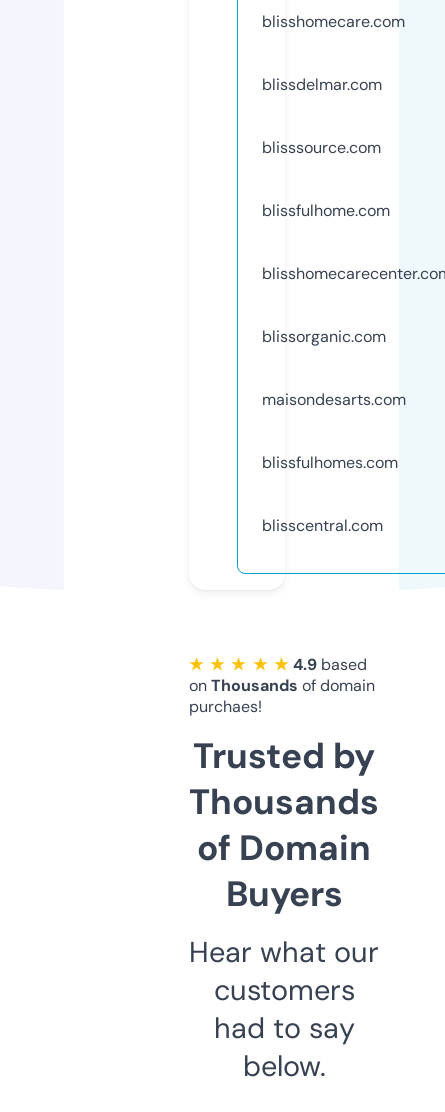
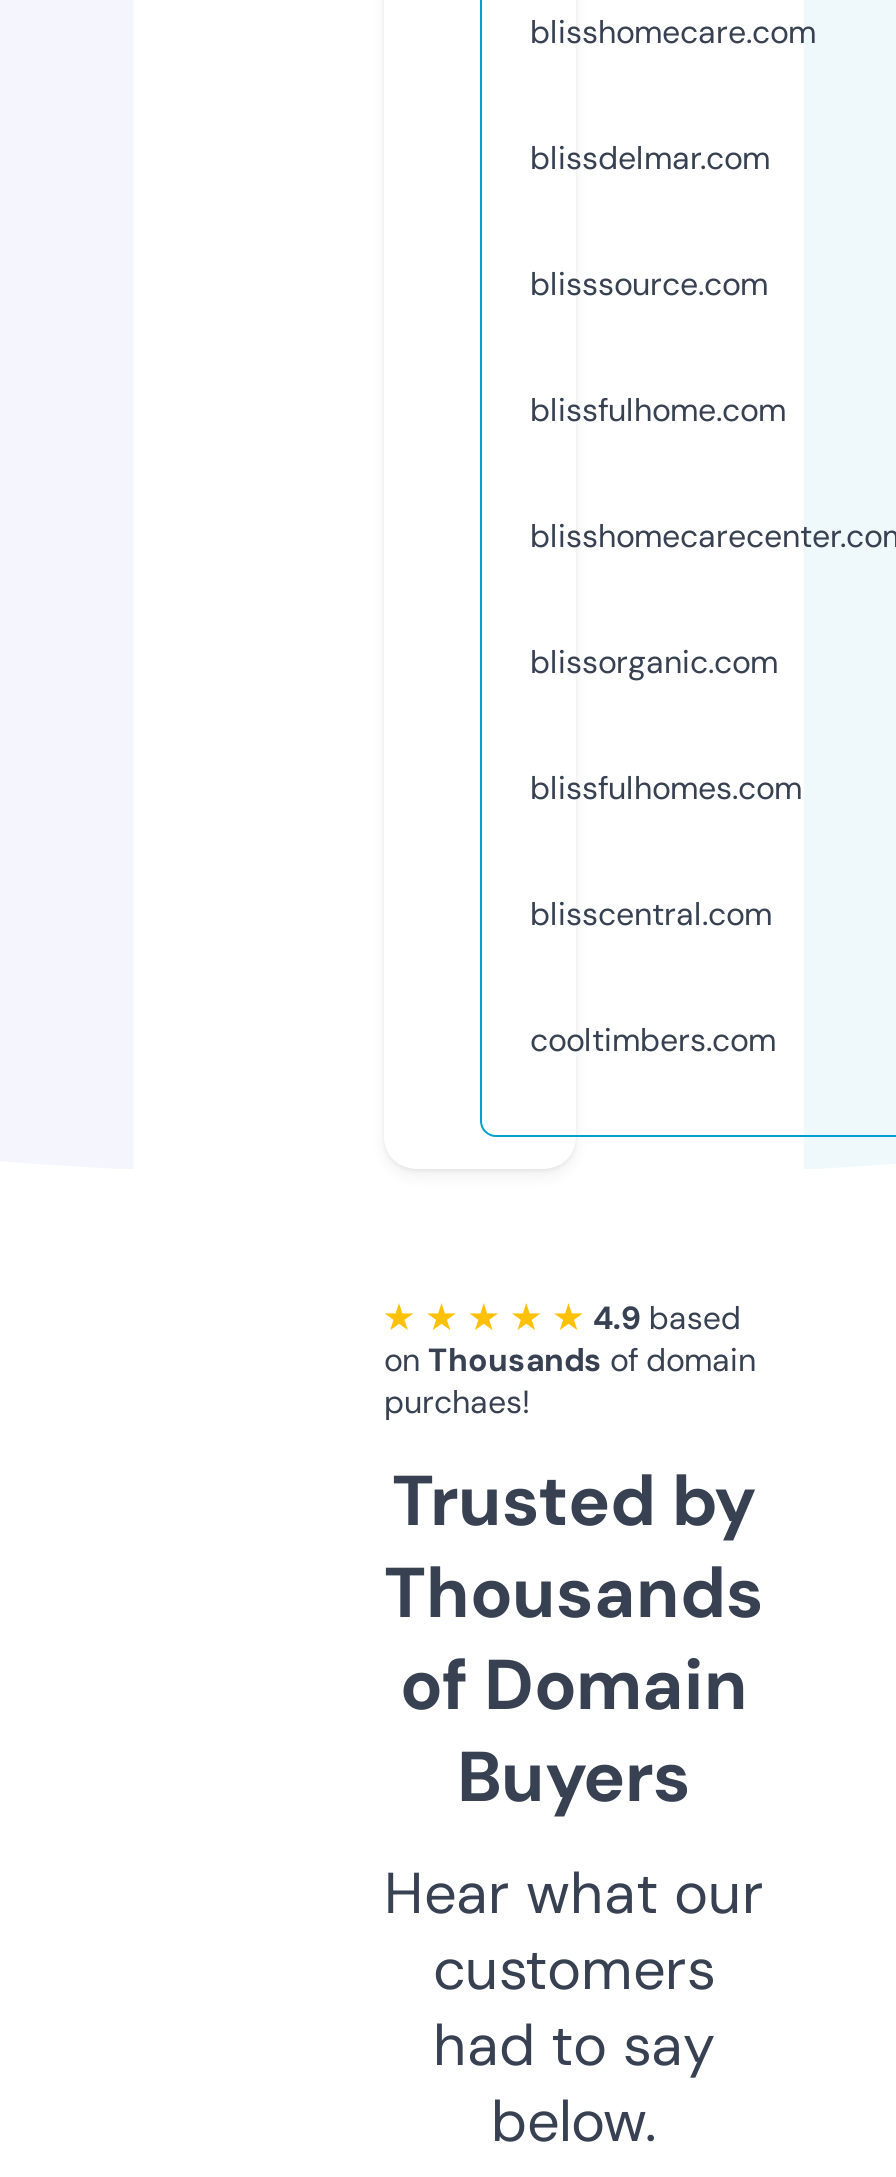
- maisondesarts.com

moved up: blissfulhomes.com | blisscentral.com

+ cooltimbers.com
